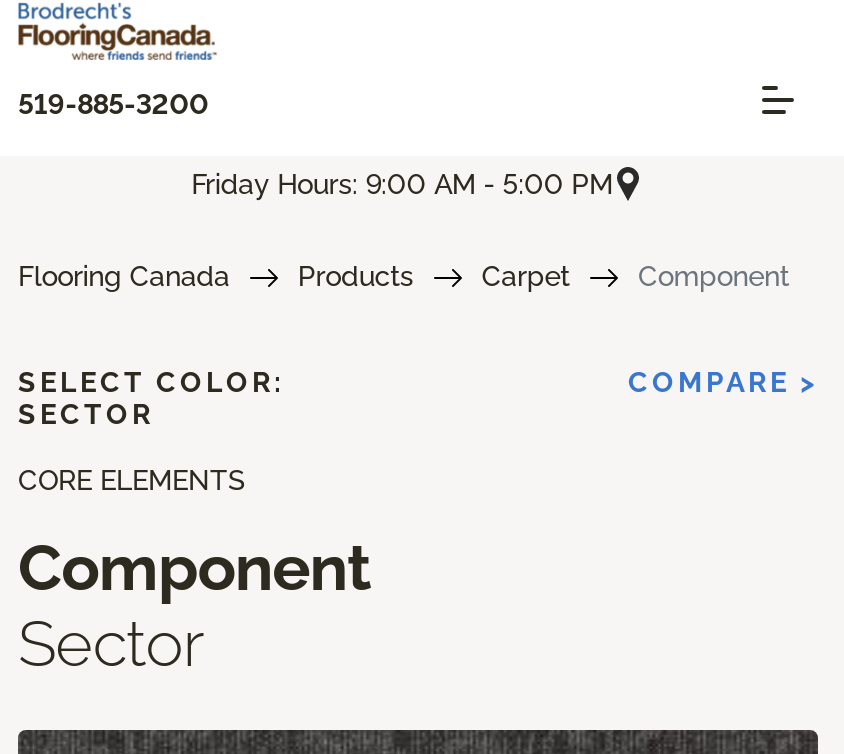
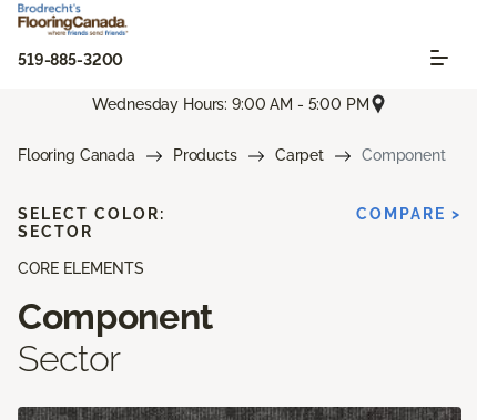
- Friday Hours: 9:00 AM - 5:00 PM
+ Wednesday Hours: 9:00 AM - 5:00 PM
